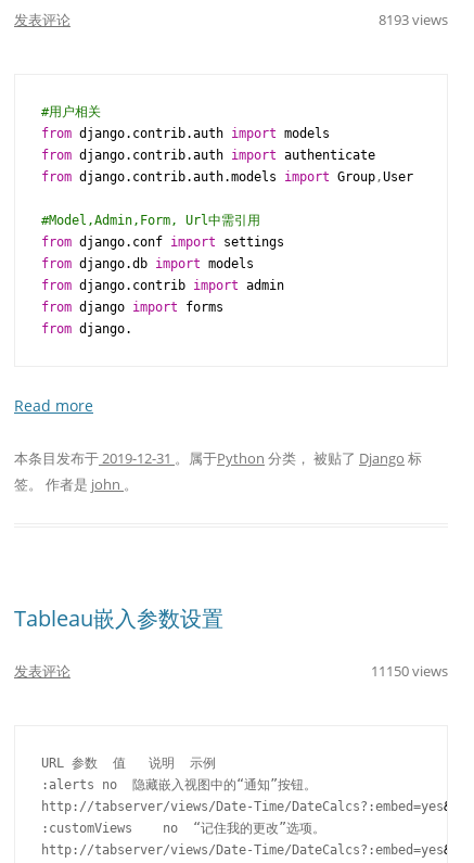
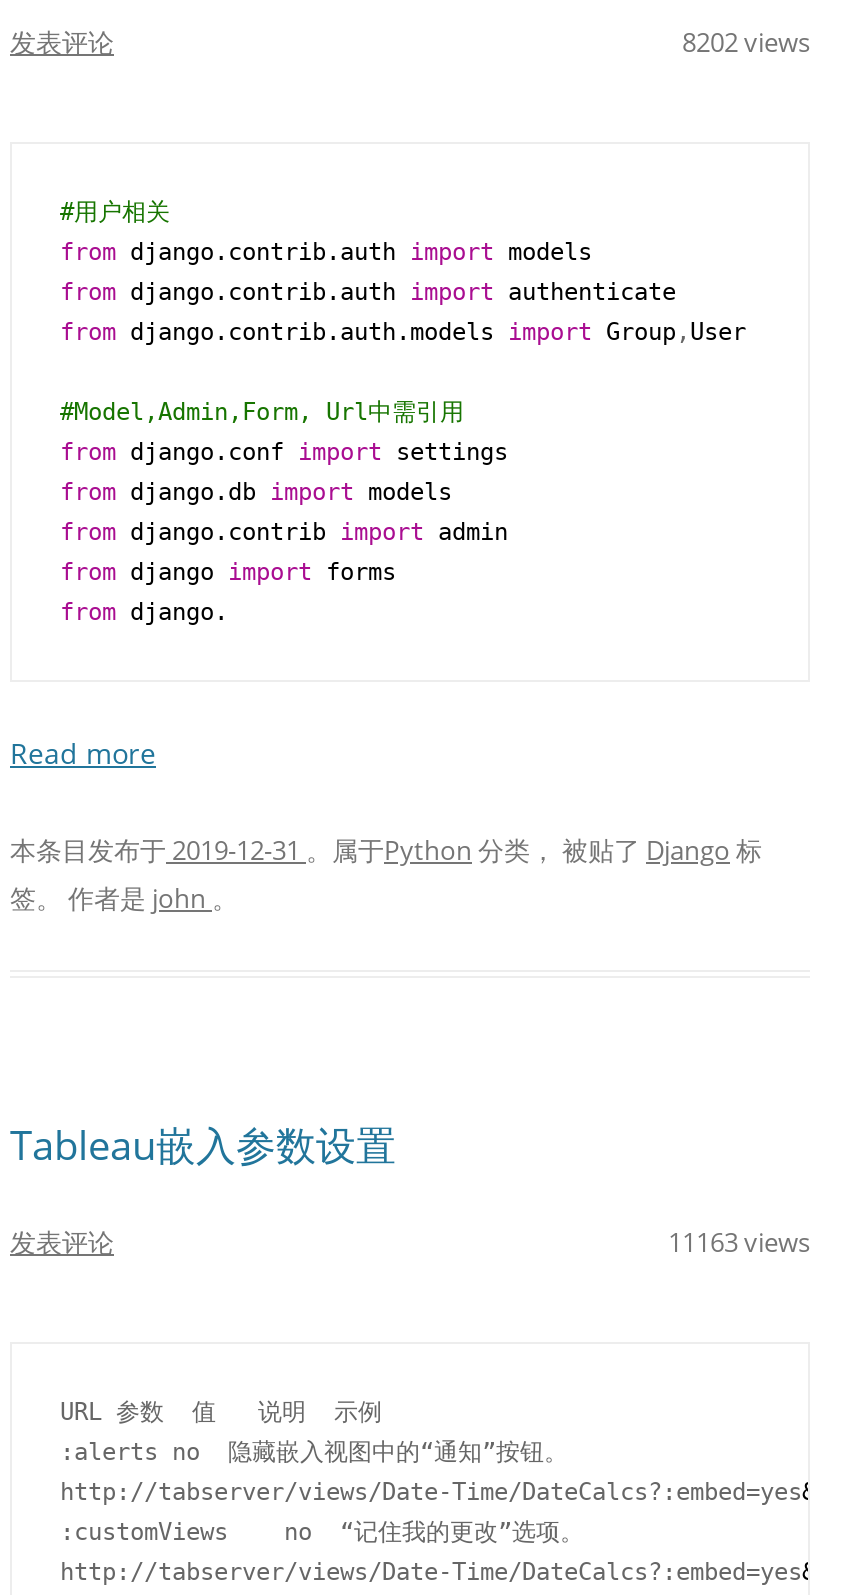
- 8193 views
+ 8202 views

- 11150 views
+ 11163 views
